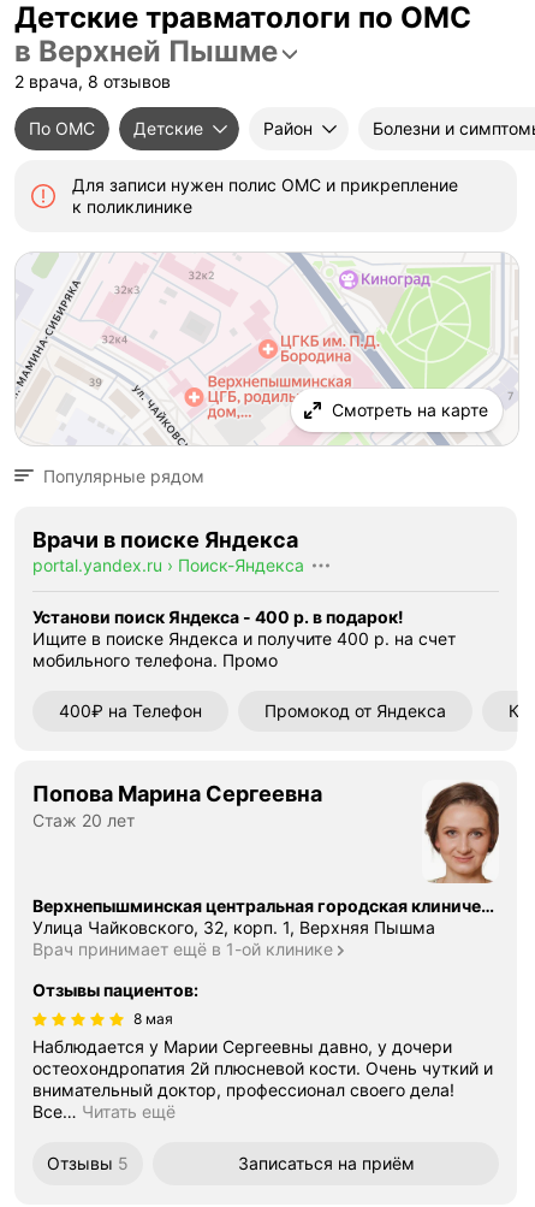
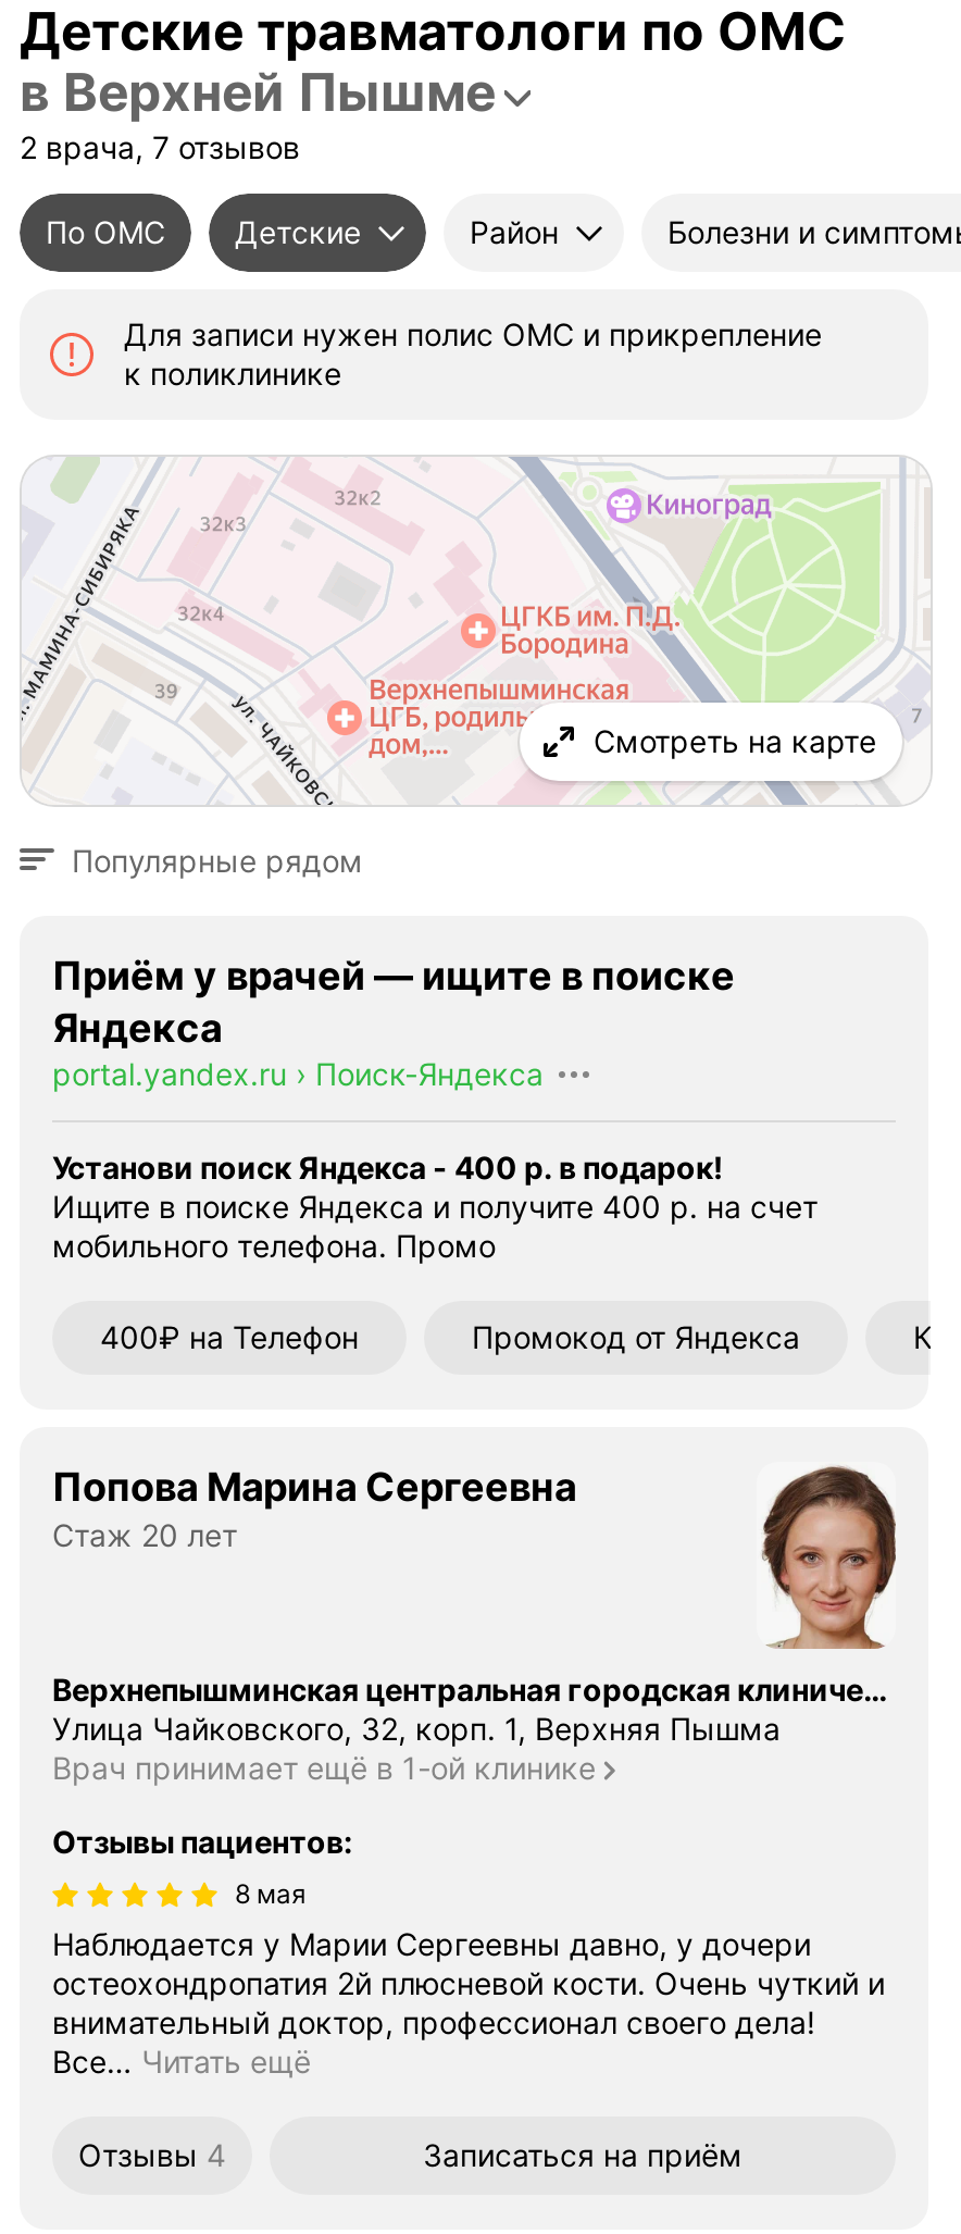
- 2 врача, 8 отзывов
+ 2 врача, 7 отзывов

- Врачи в поиске Яндекса
+ Приём у врачей — ищите в поиске
+ Яндекса

- Отзывы 5
+ Отзывы 4
